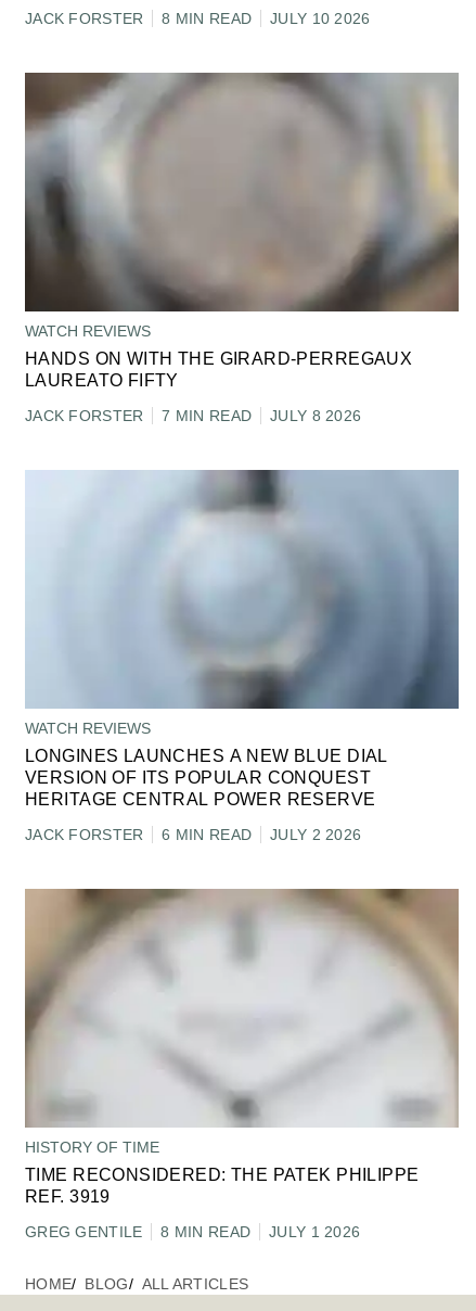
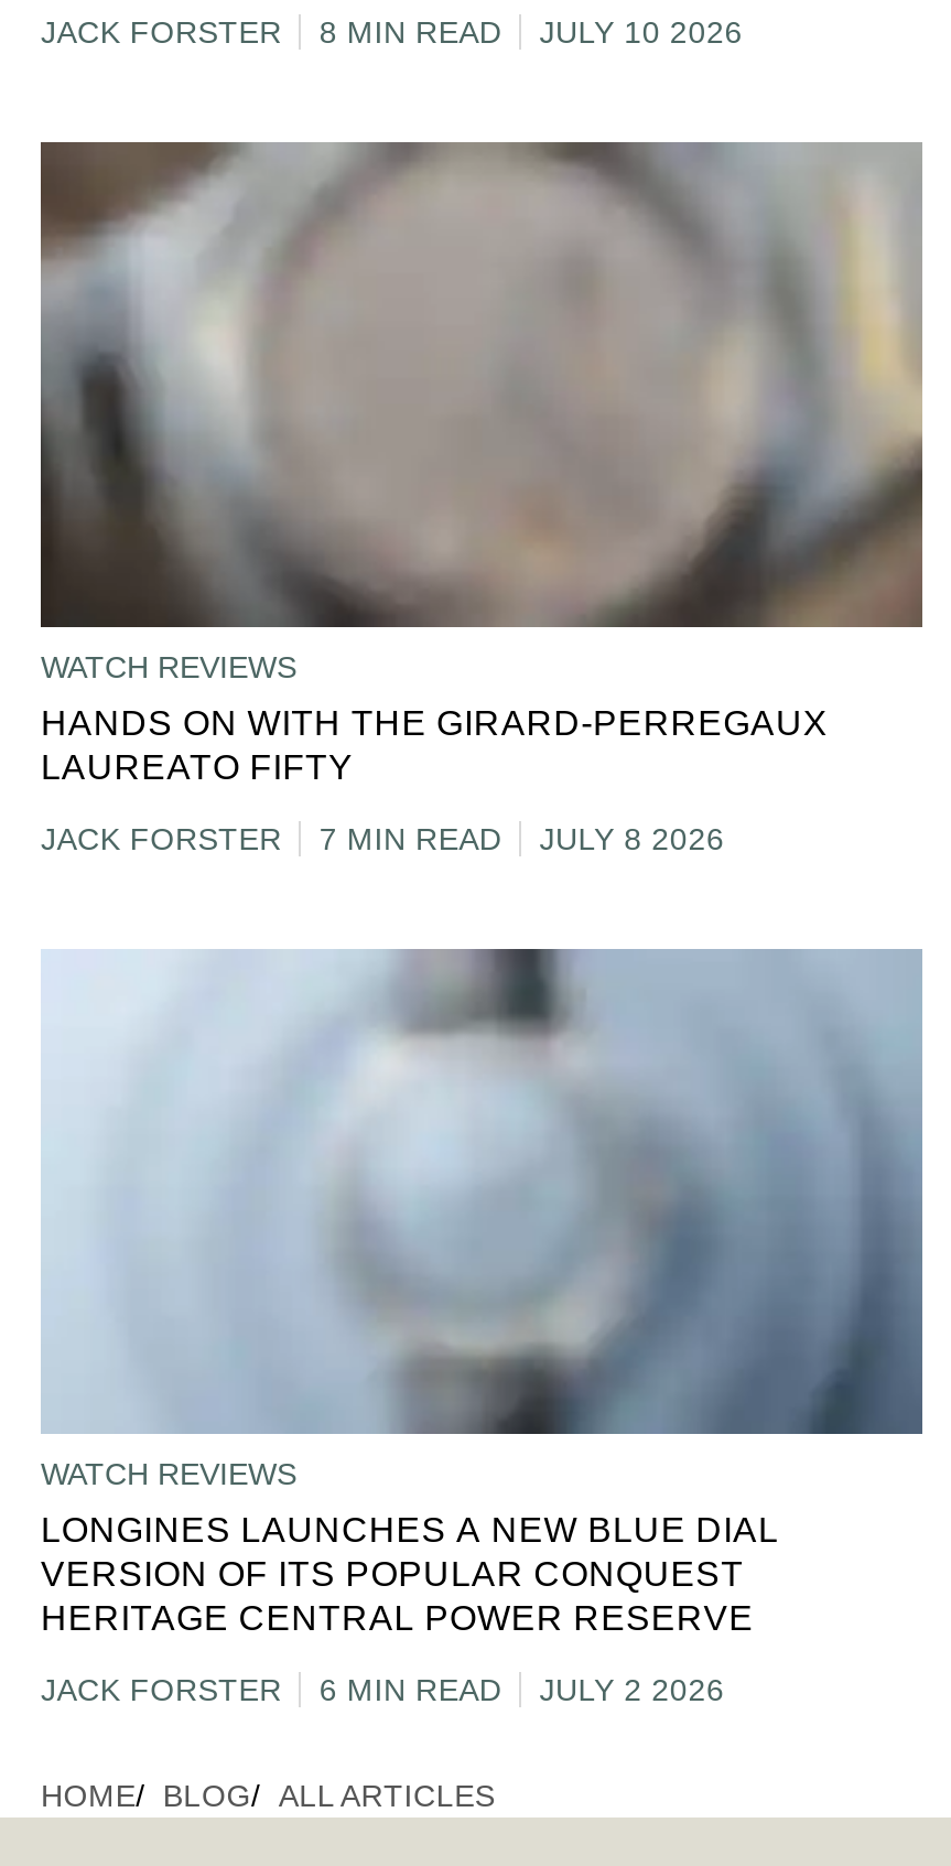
- [image]
- HISTORY OF TIME
- TIME RECONSIDERED: THE PATEK PHILIPPE
- REF. 3919
- GREG GENTILE
- 8 MIN READ
- JULY 1 2026
